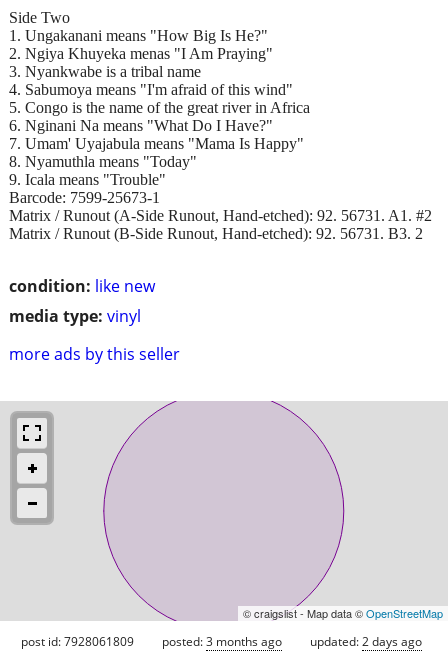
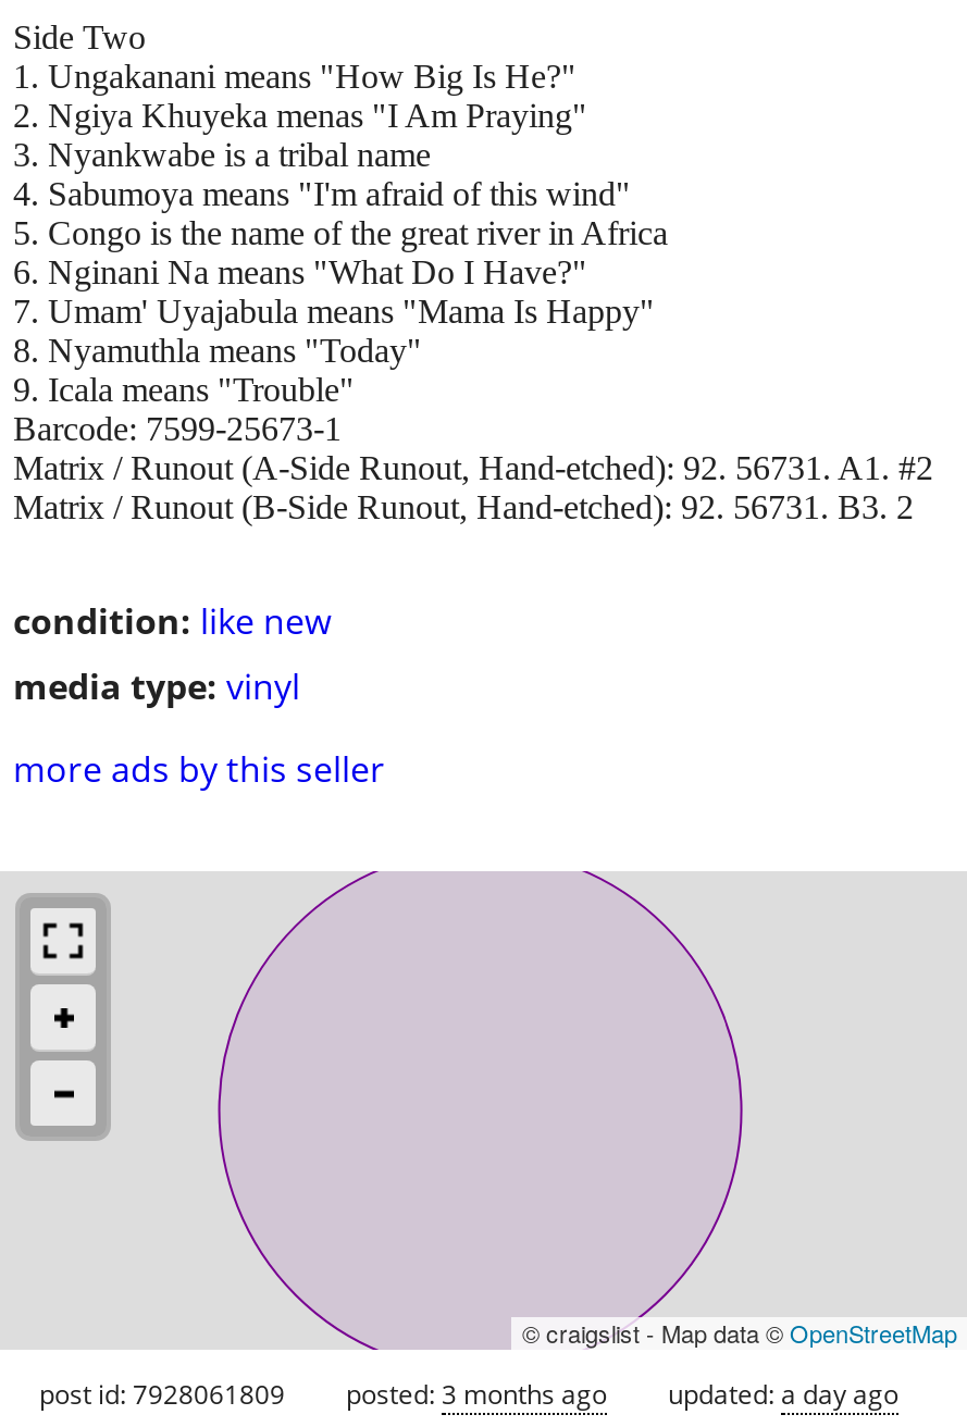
- updated: 2 days ago
+ updated: a day ago
